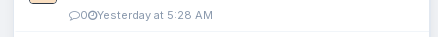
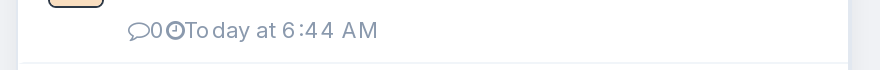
- Yesterday at 5:28 AM
+ Today at 6:44 AM
